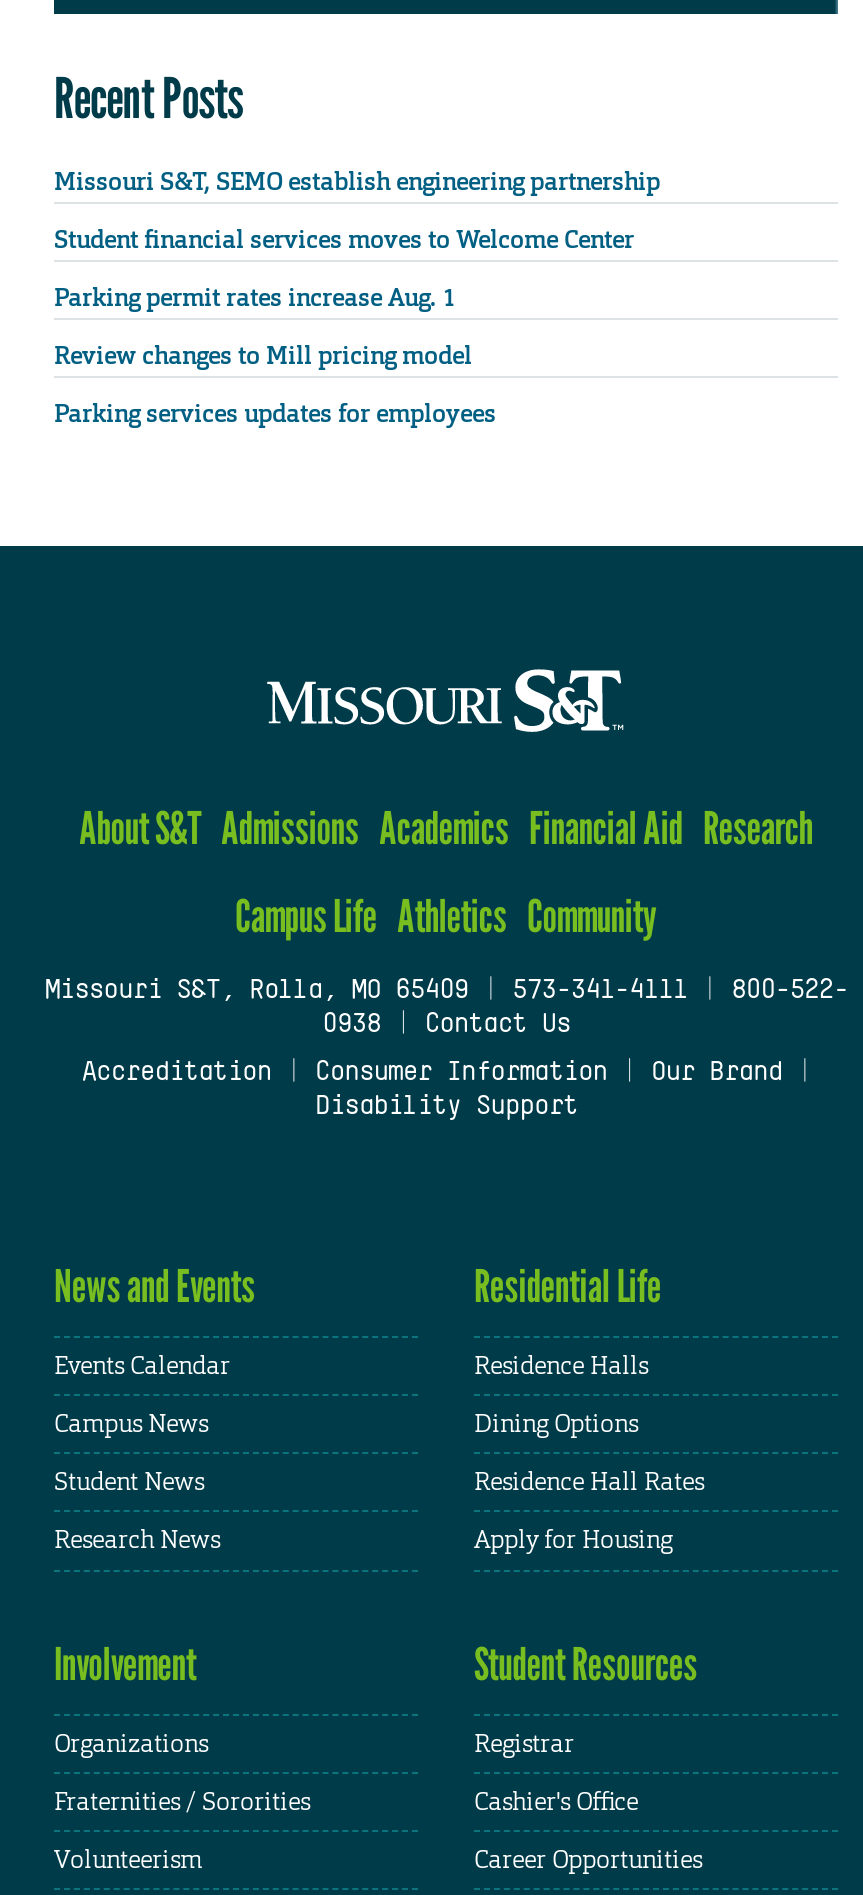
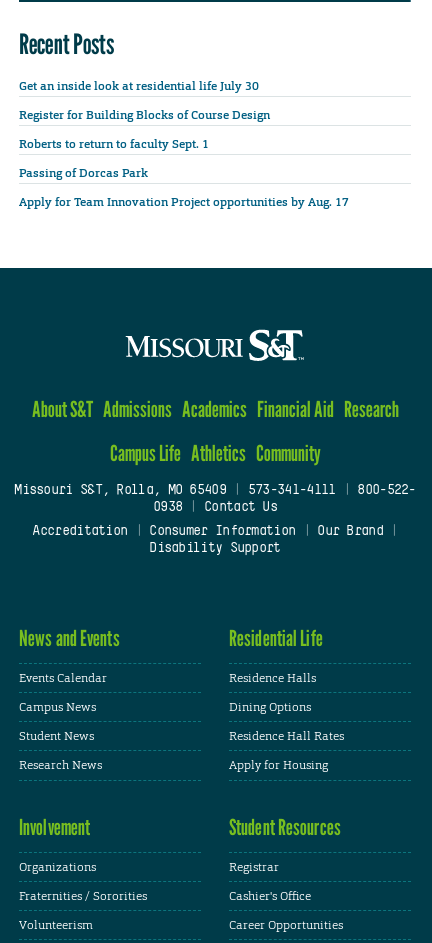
- Missouri S&T, SEMO establish engineering partnership
+ Get an inside look at residential life July 30

- Student financial services moves to Welcome Center
+ Register for Building Blocks of Course Design

- Parking permit rates increase Aug. 1
+ Roberts to return to faculty Sept. 1

- Review changes to Mill pricing model
+ Passing of Dorcas Park

- Parking services updates for employees
+ Apply for Team Innovation Project opportunities by Aug. 17
